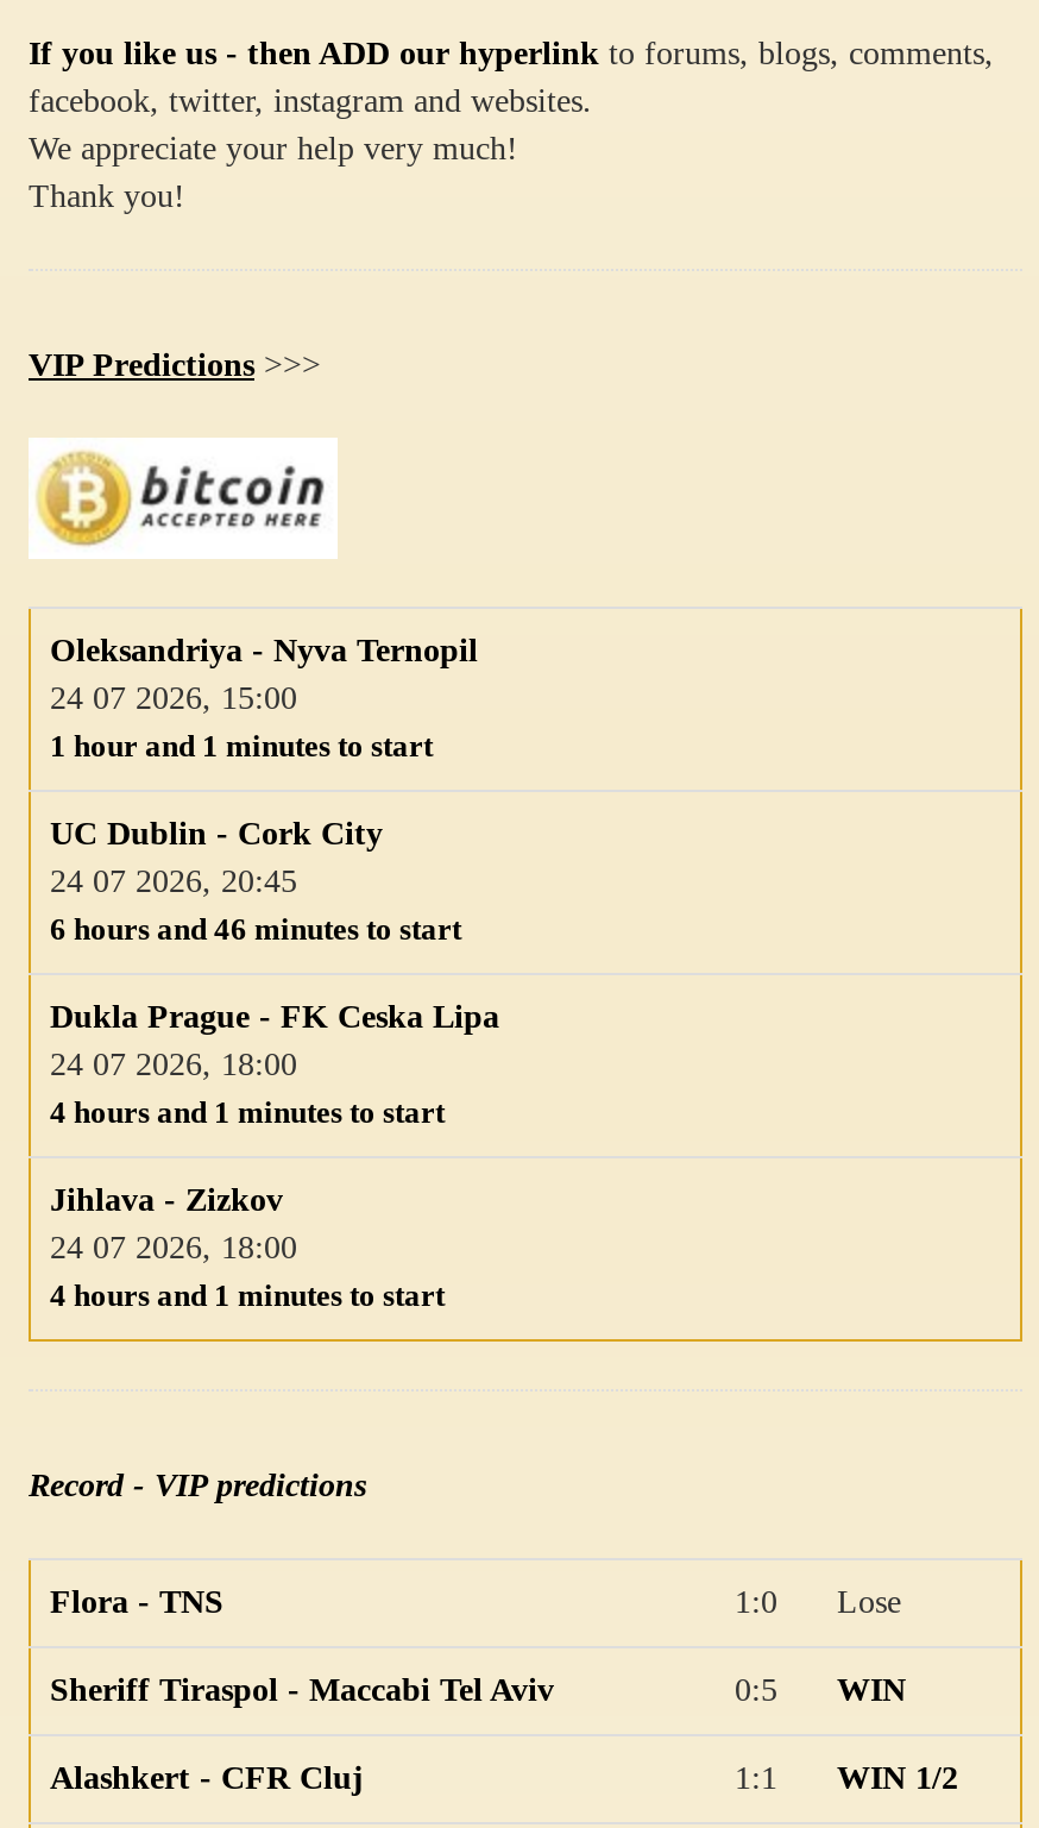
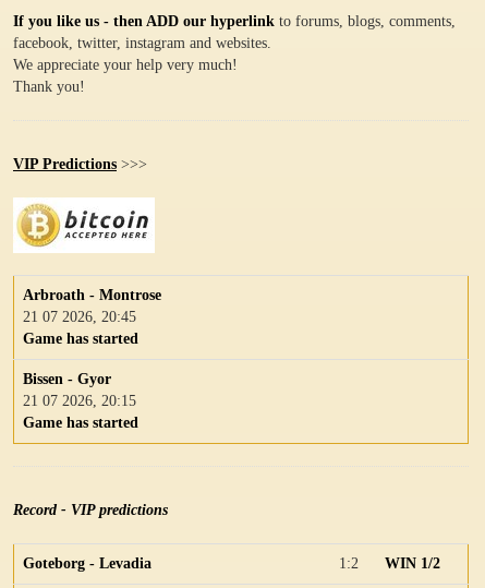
- Oleksandriya - Nyva Ternopil
- 24 07 2026, 15:00
- 1 hour and 1 minutes to start
- UC Dublin - Cork City
- 24 07 2026, 20:45
- 6 hours and 46 minutes to start
- Dukla Prague - FK Ceska Lipa
- 24 07 2026, 18:00
- 4 hours and 1 minutes to start
- Jihlava - Zizkov
- 24 07 2026, 18:00
- 4 hours and 1 minutes to start
+ Arbroath - Montrose
+ 21 07 2026, 20:45
+ Game has started
+ Bissen - Gyor
+ 21 07 2026, 20:15
+ Game has started

- Flora - TNS
- 1:0
- Lose
- Sheriff Tiraspol - Maccabi Tel Aviv
- 0:5
- WIN
- Alashkert - CFR Cluj
- 1:1
+ Goteborg - Levadia
+ 1:2
